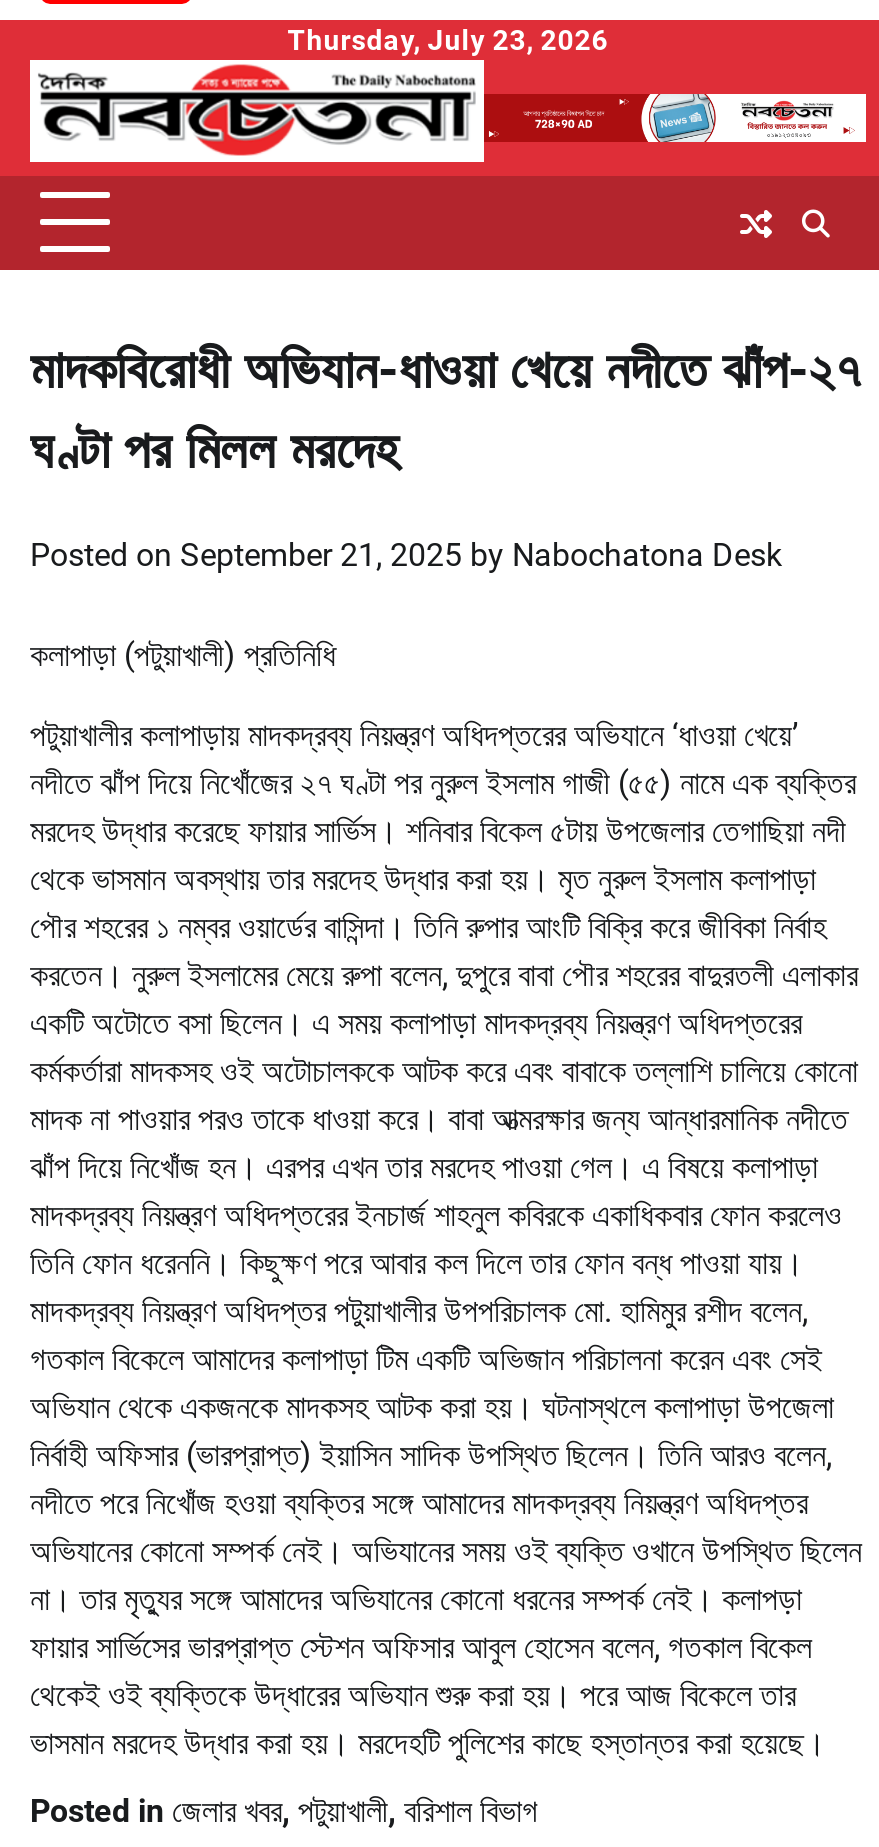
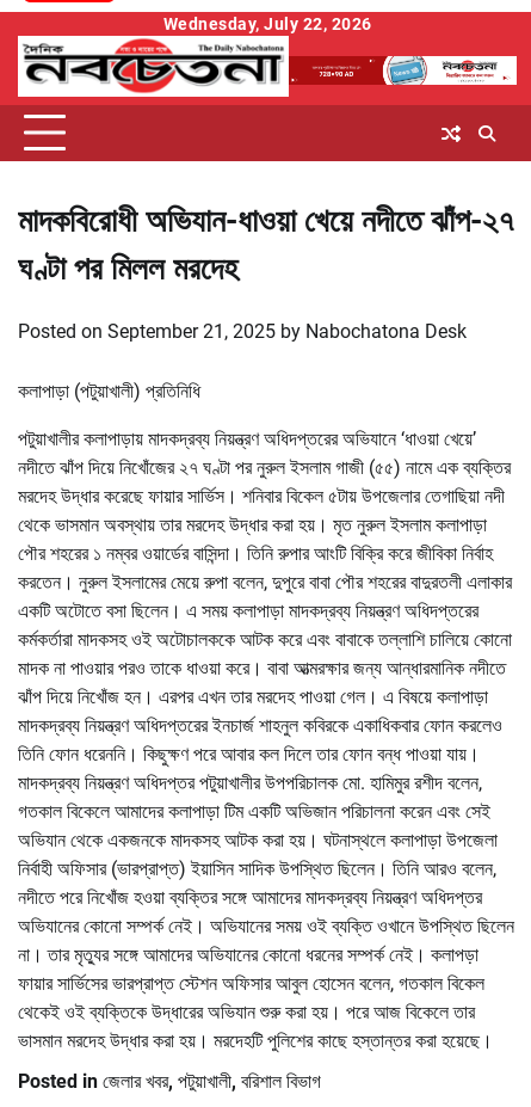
- Thursday, July 23, 2026
+ Wednesday, July 22, 2026
